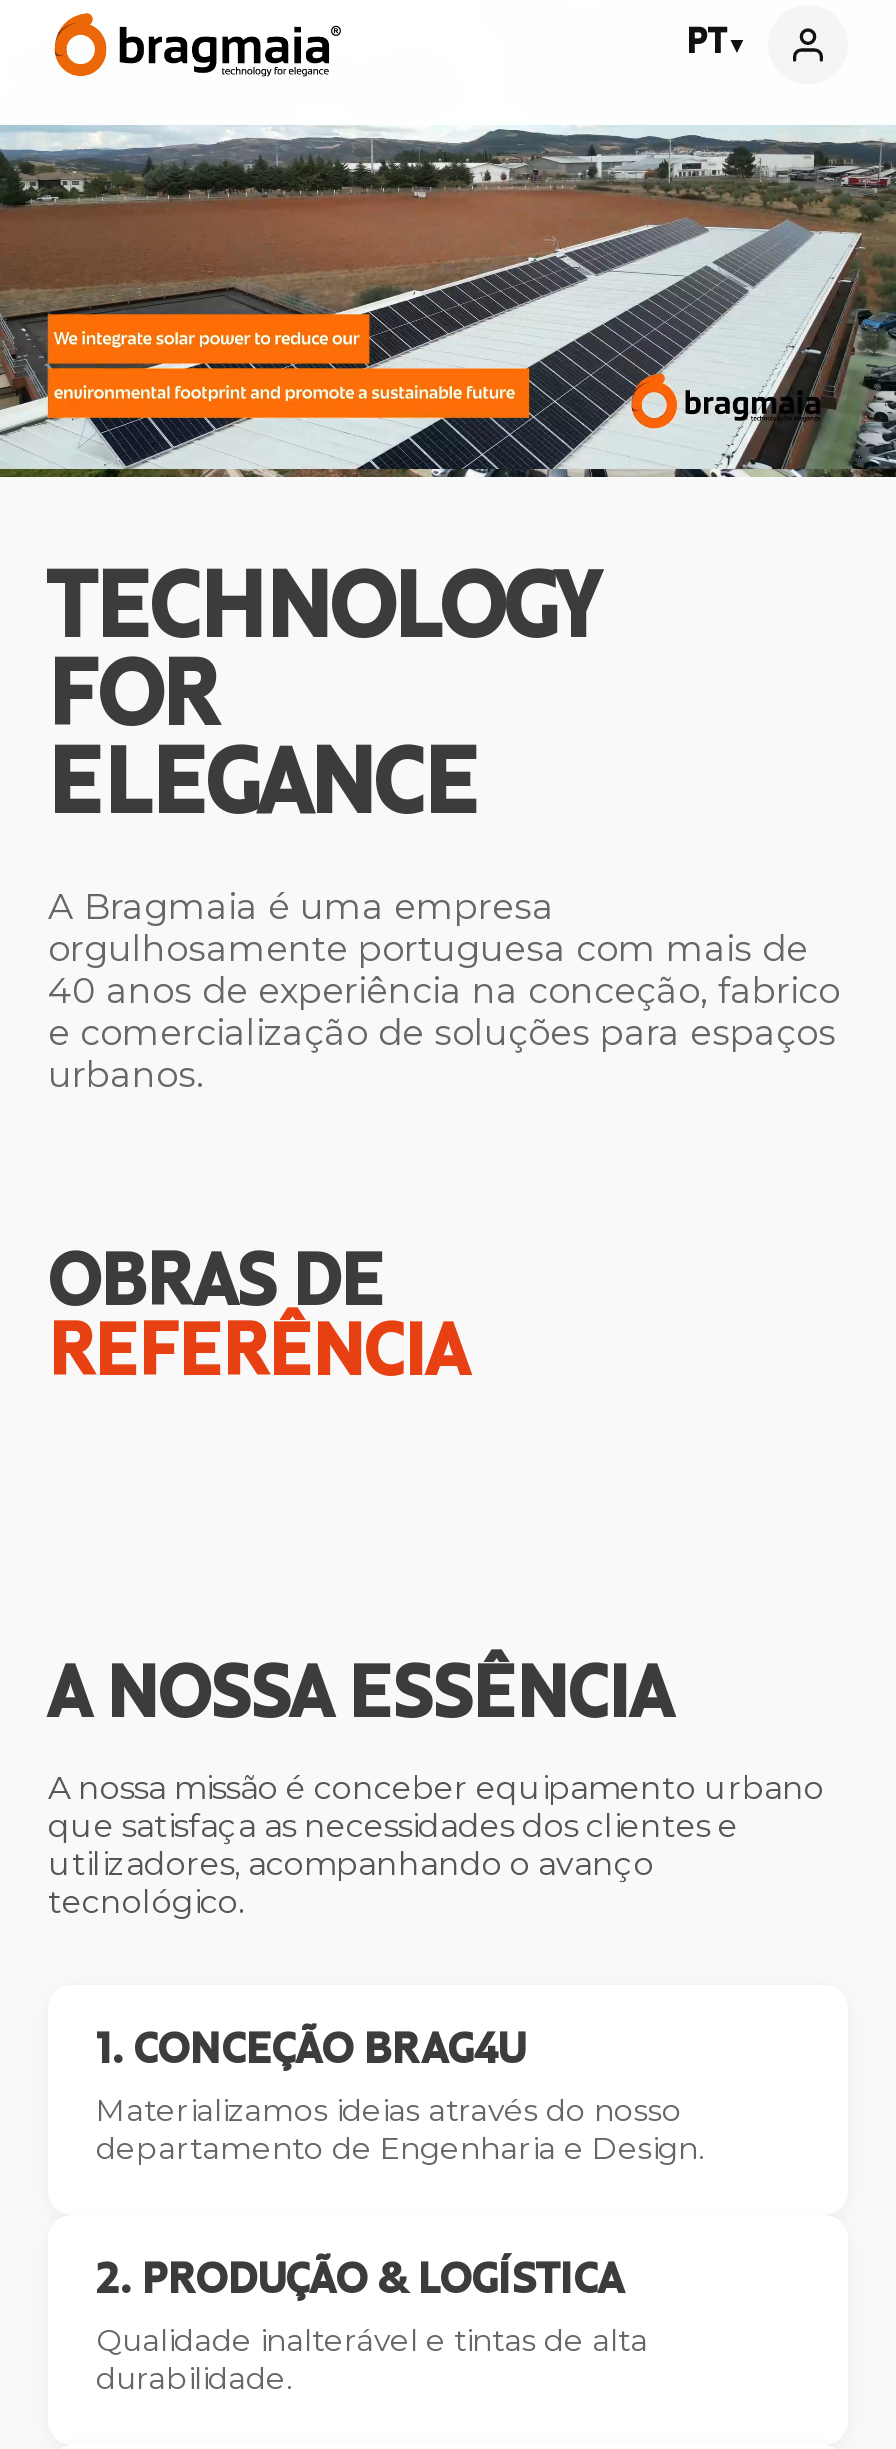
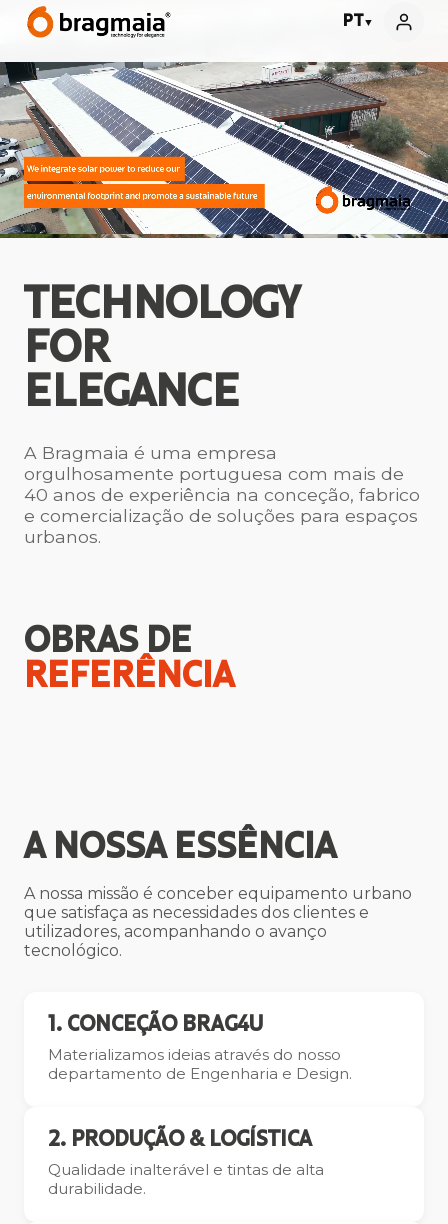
- [image]
+ [image]
